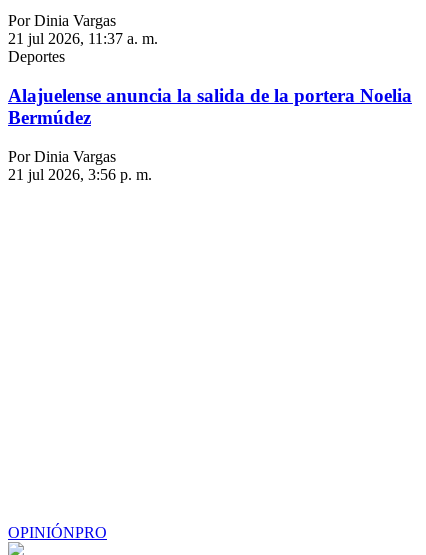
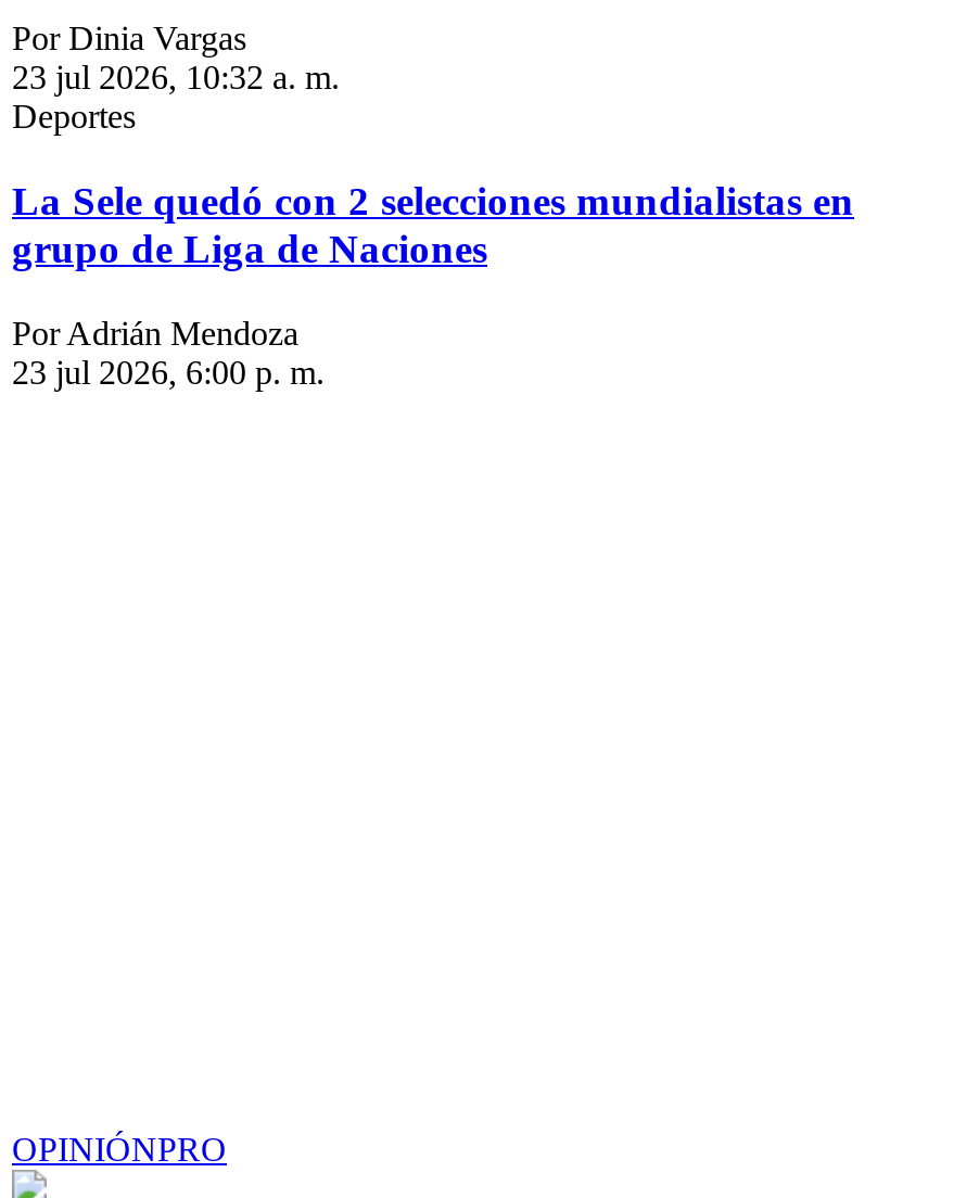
- 21 jul 2026, 11:37 a. m.
+ 23 jul 2026, 10:32 a. m.

- Alajuelense anuncia la salida de la portera Noelia
- Bermúdez
+ La Sele quedó con 2 selecciones mundialistas en
+ grupo de Liga de Naciones

- Por Dinia Vargas
- 21 jul 2026, 3:56 p. m.
+ Por Adrián Mendoza
+ 23 jul 2026, 6:00 p. m.
